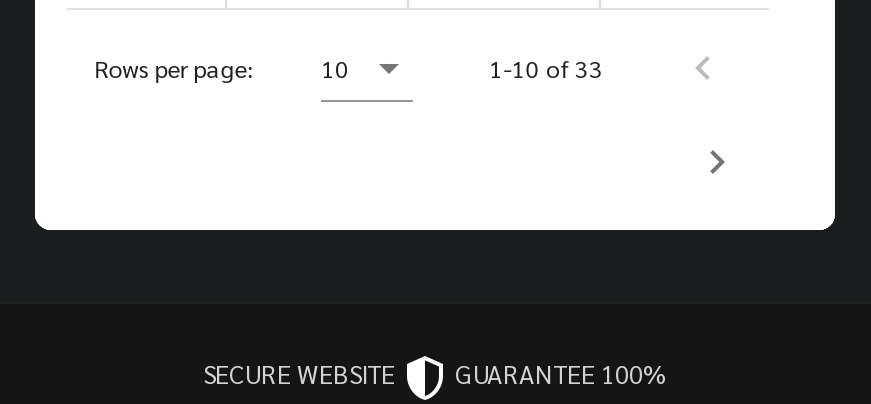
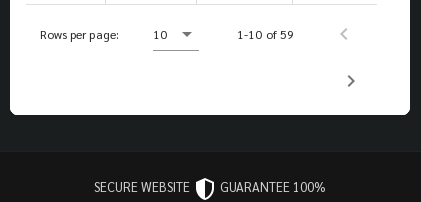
- 1-10 of 33
+ 1-10 of 59
